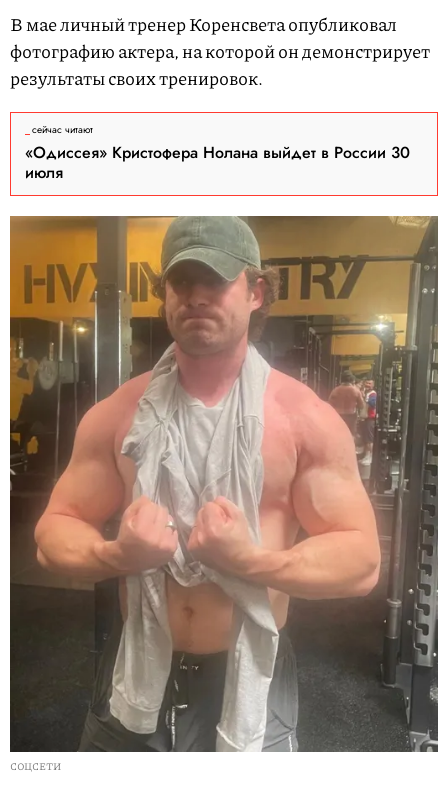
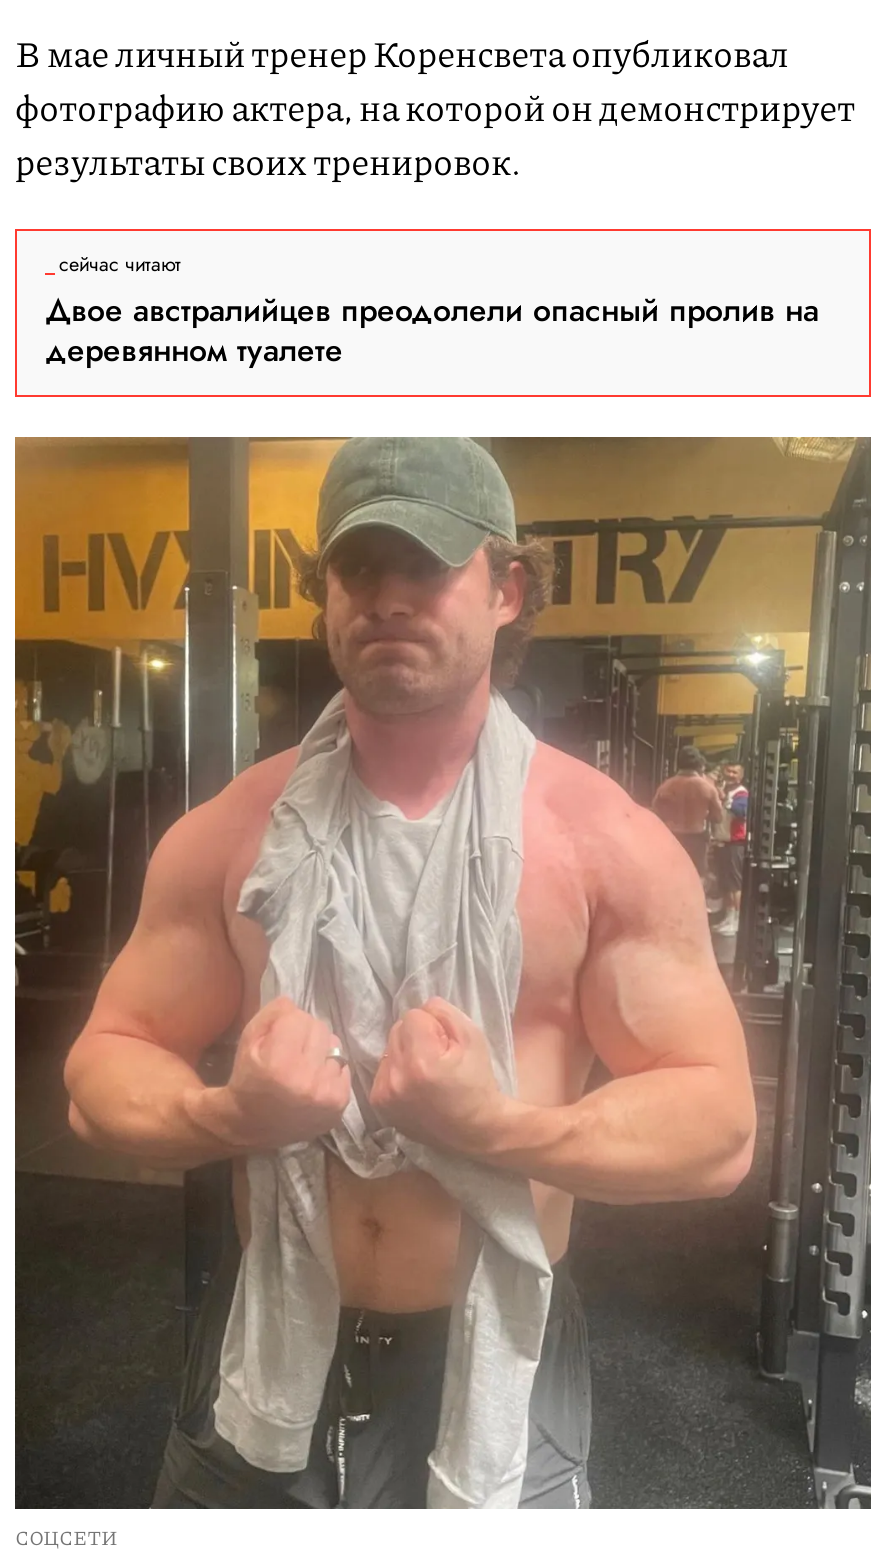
- «Одиссея» Кристофера Нолана выйдет в России 30
- июля
+ Двое австралийцев преодолели опасный пролив на
+ деревянном туалете
